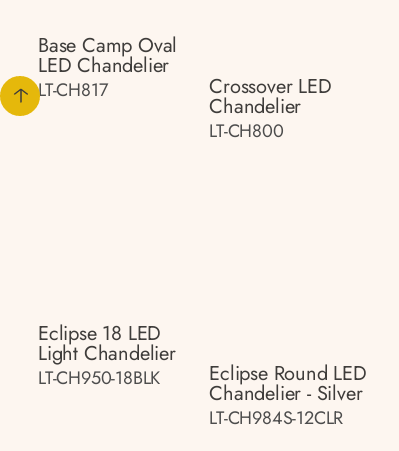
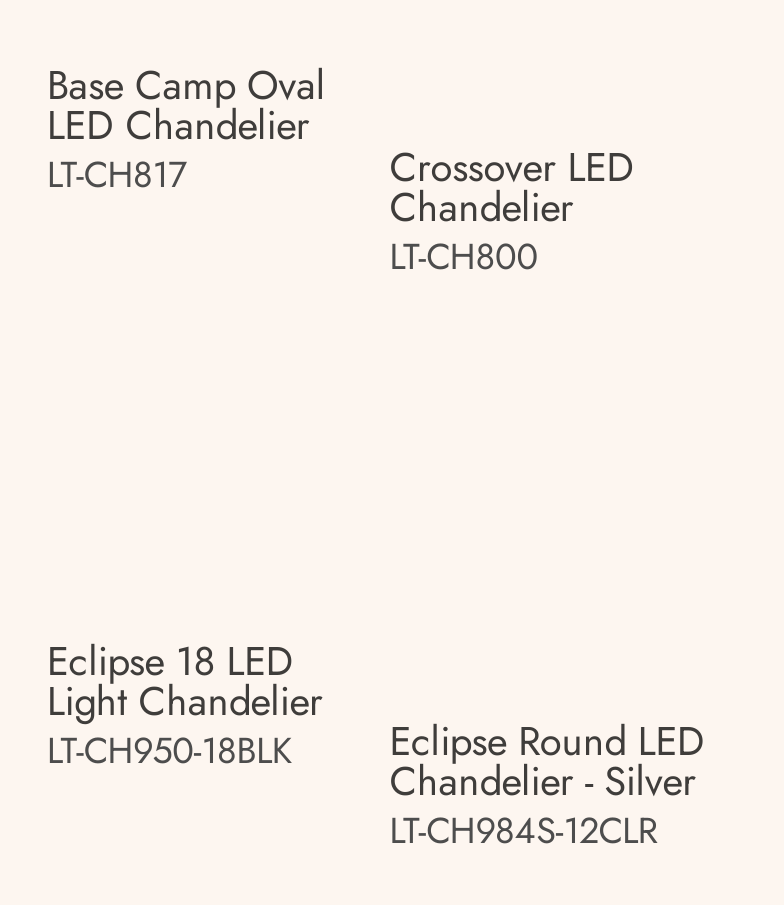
- [image]
